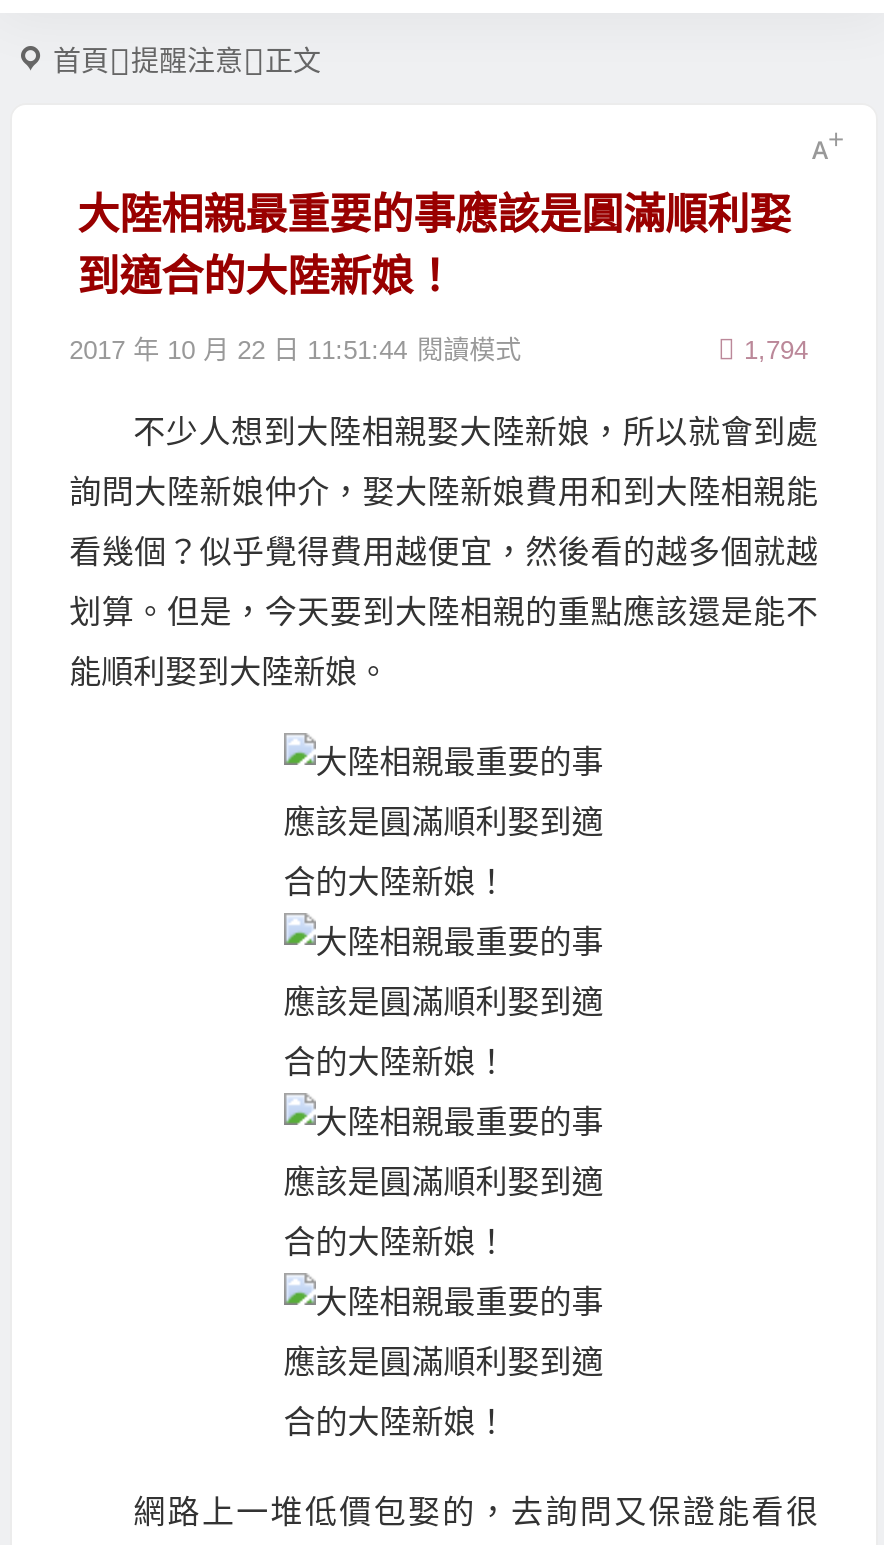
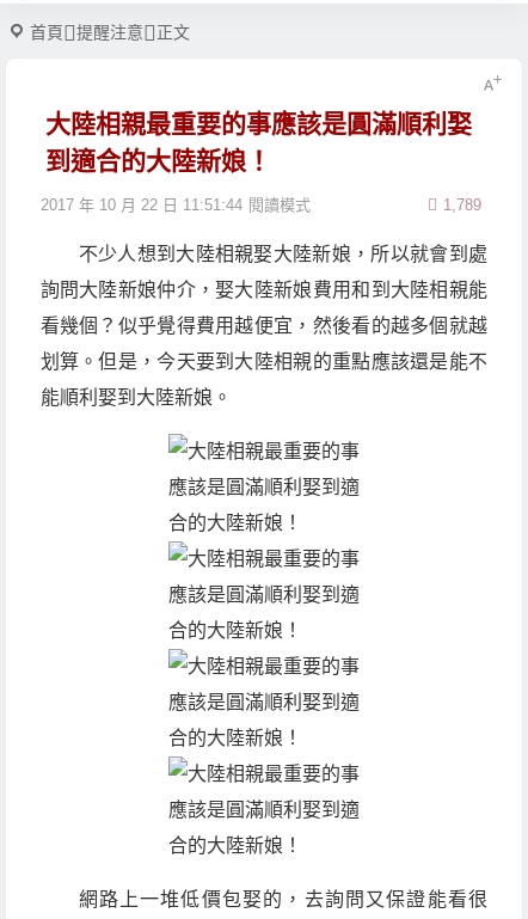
- 1,794
+ 1,789
